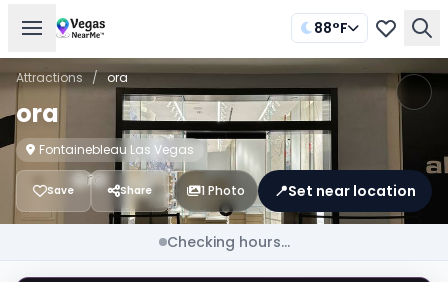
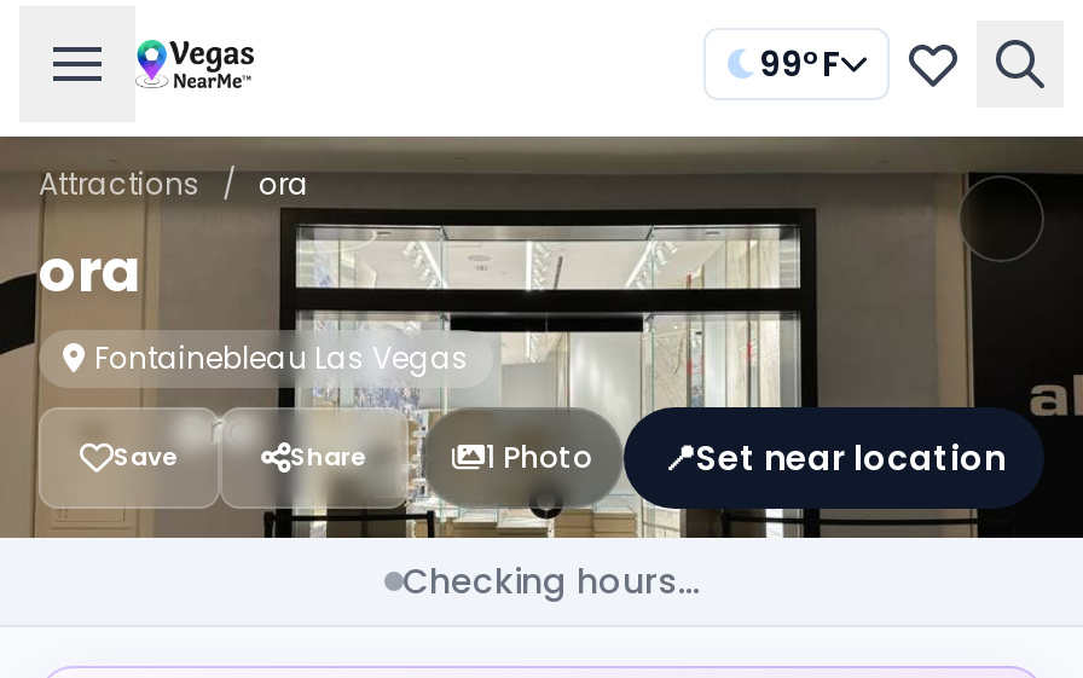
- 88°F
+ 99°F
